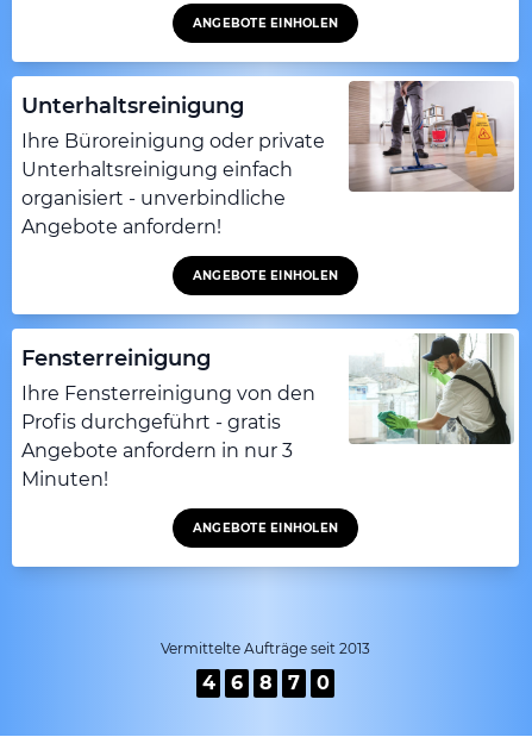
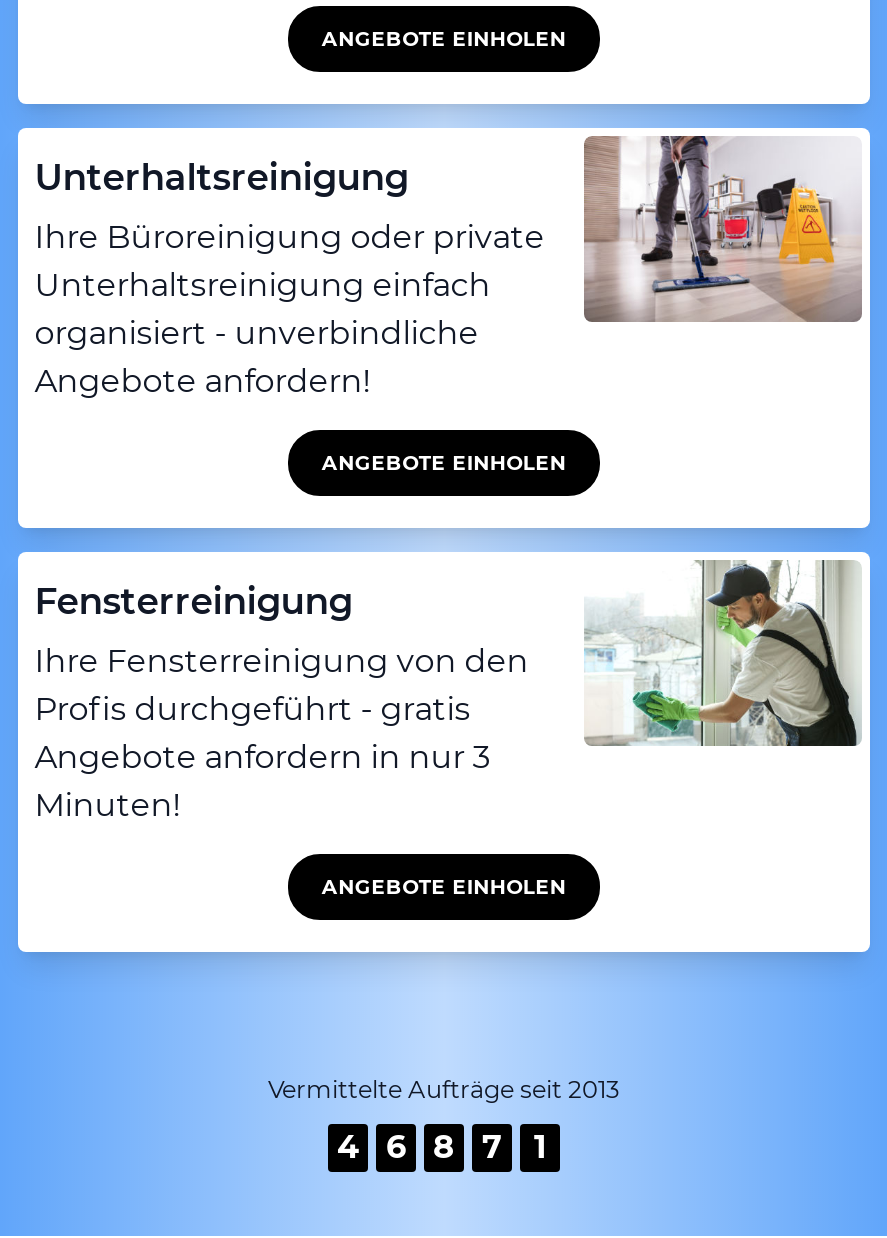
- 4 6 8 7 0
+ 4 6 8 7 1
